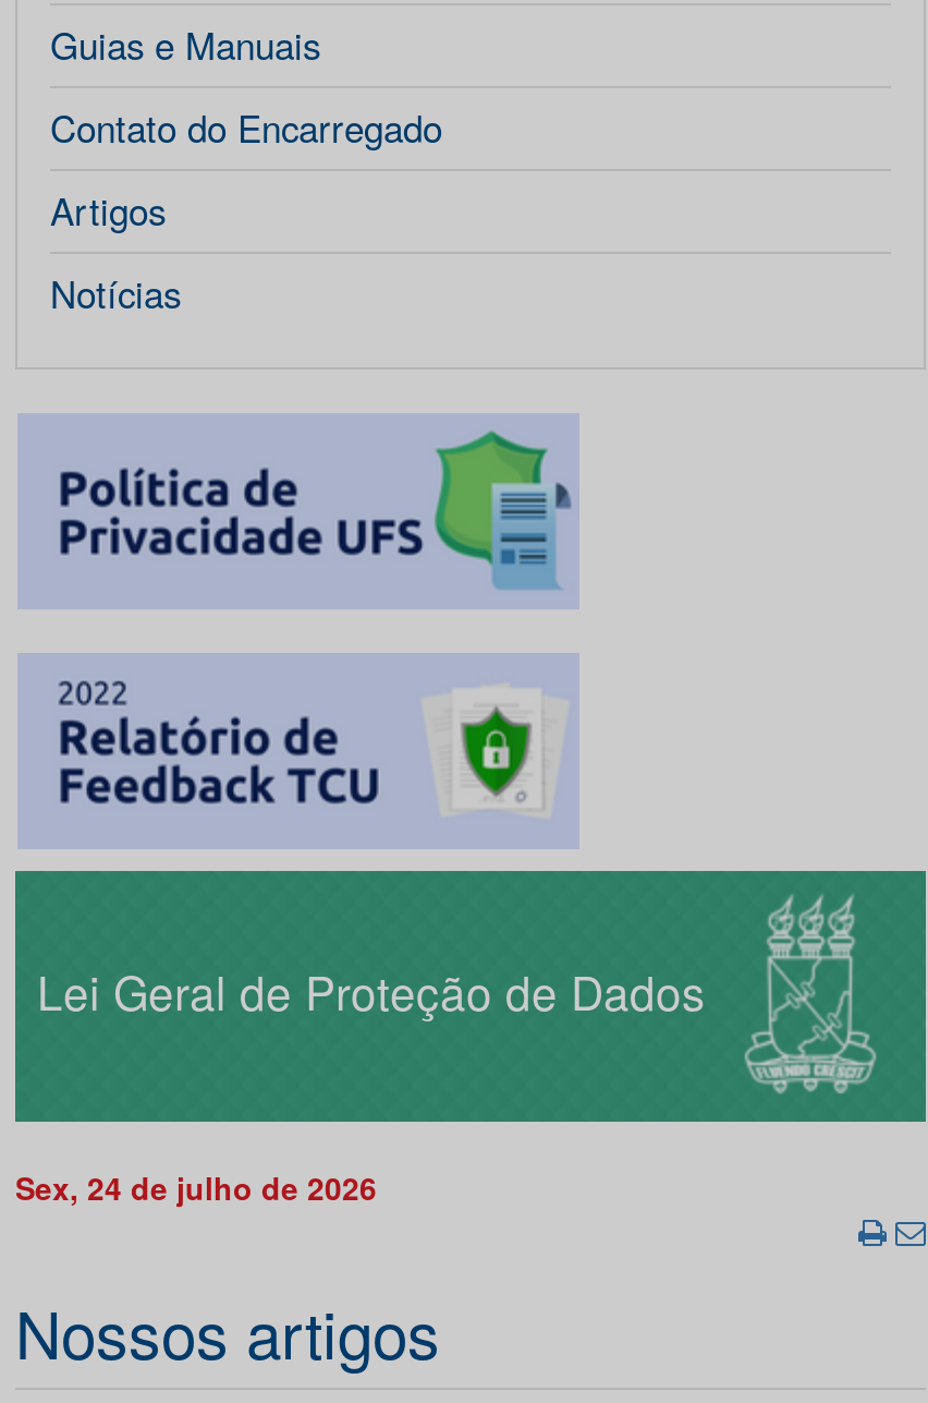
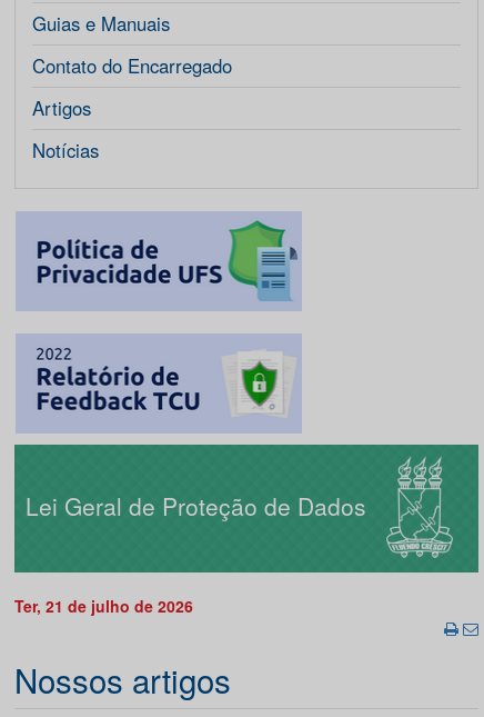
- Sex, 24 de julho de 2026
+ Ter, 21 de julho de 2026
